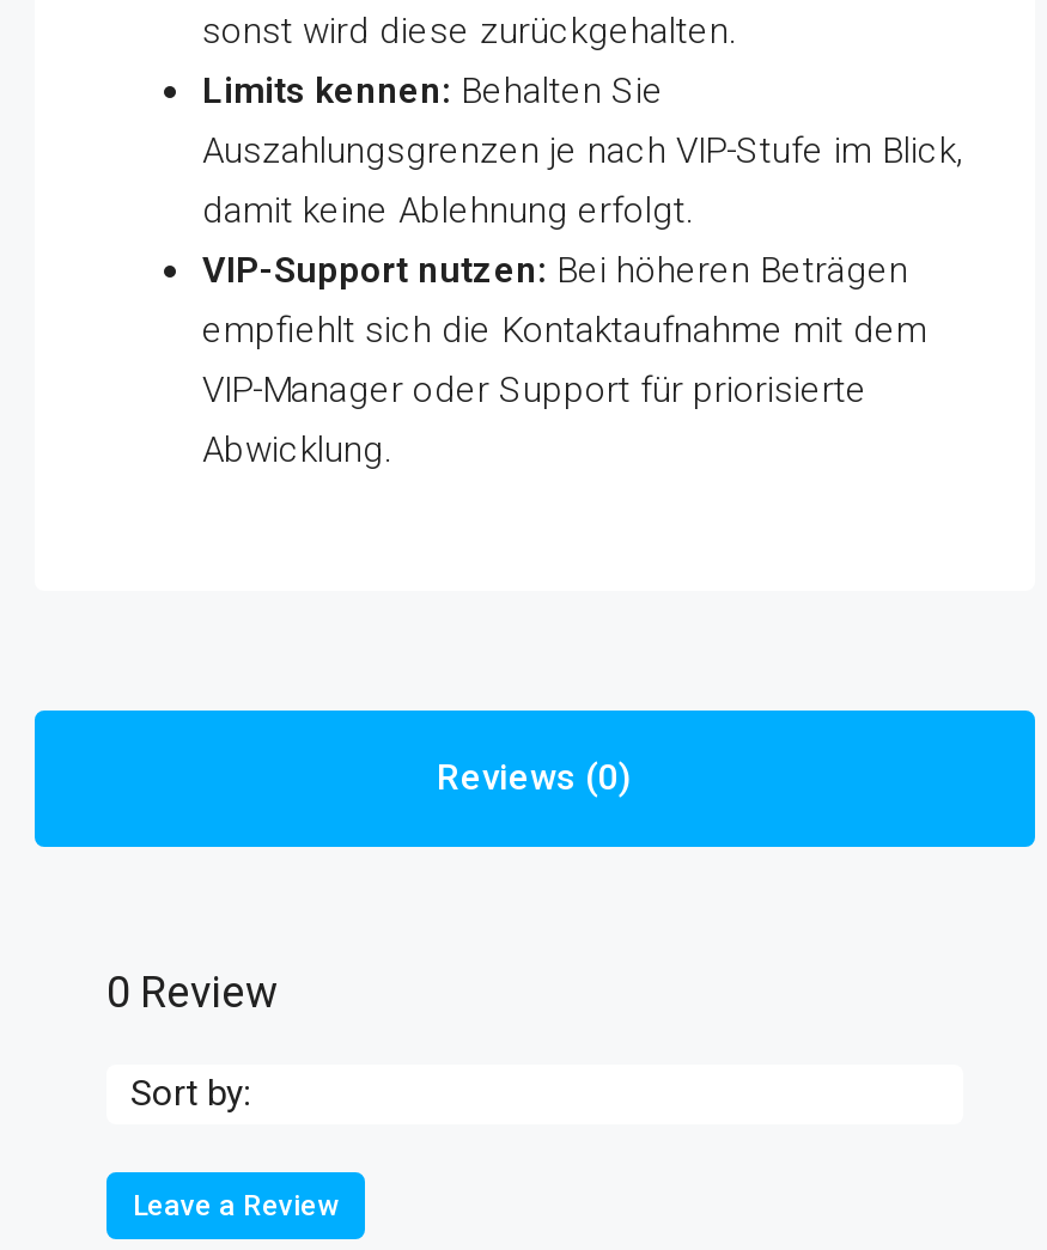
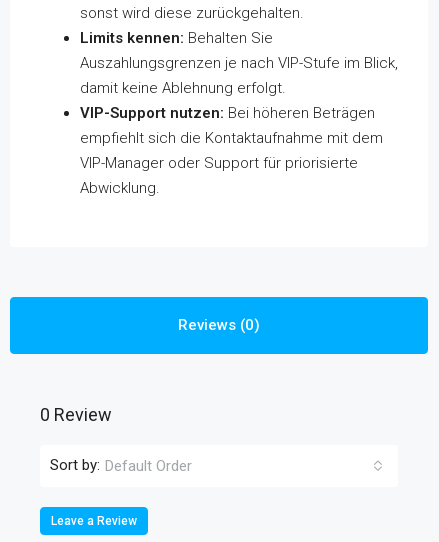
- Sort by:
+ Sort by: Default Order
